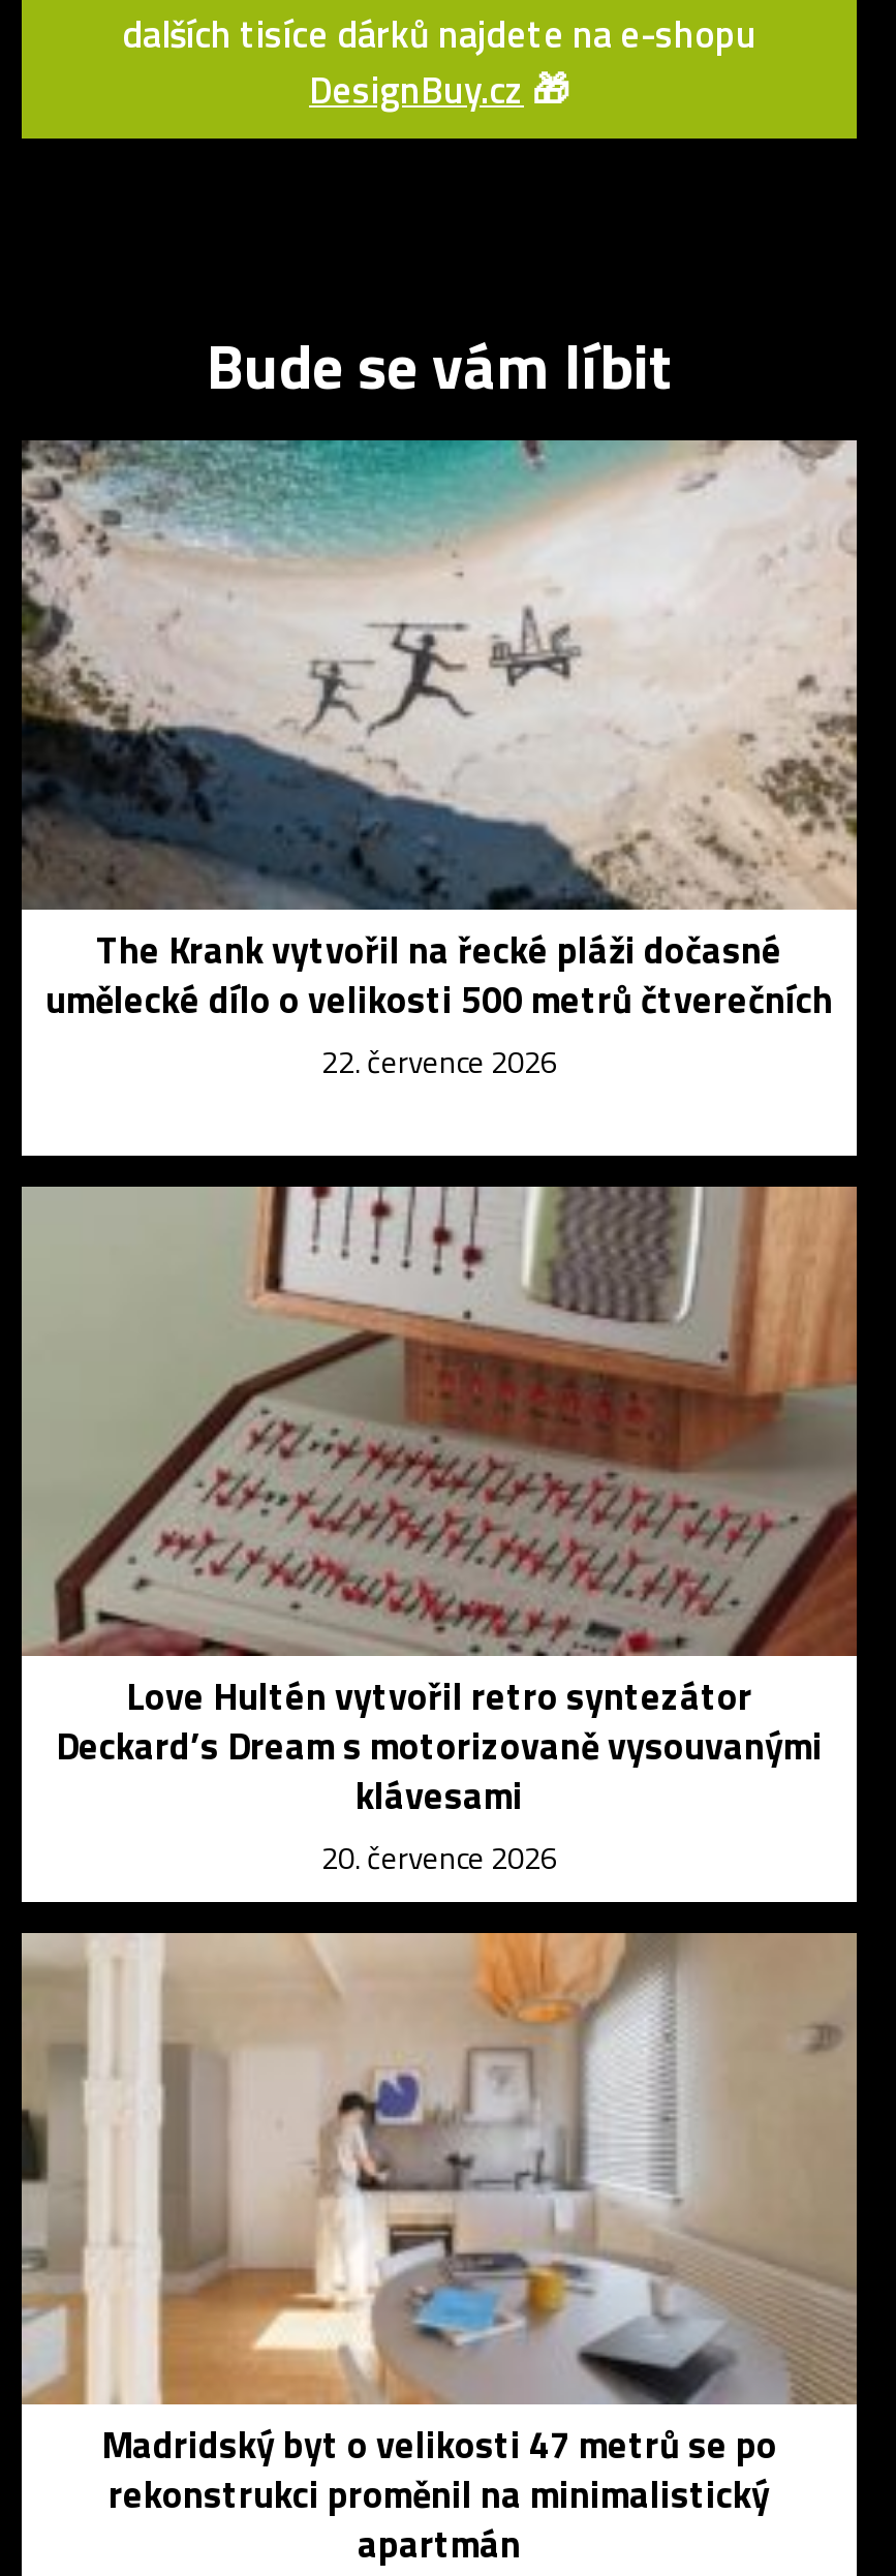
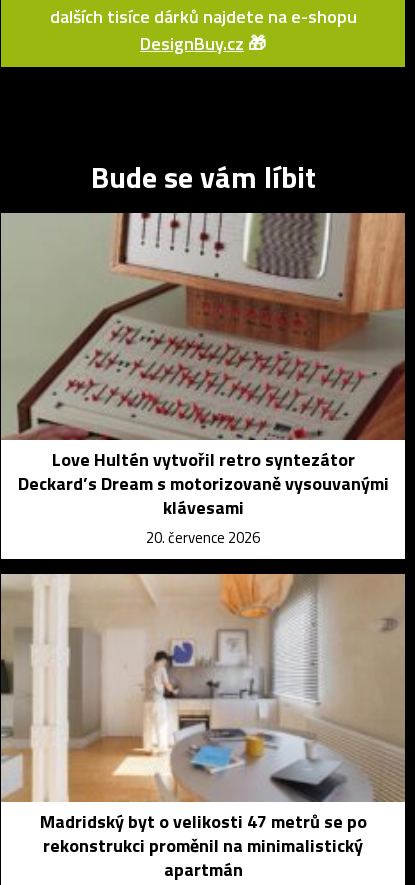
- [image]
- The Krank vytvořil na řecké pláži dočasné
- umělecké dílo o velikosti 500 metrů čtverečních
- 22. července 2026
